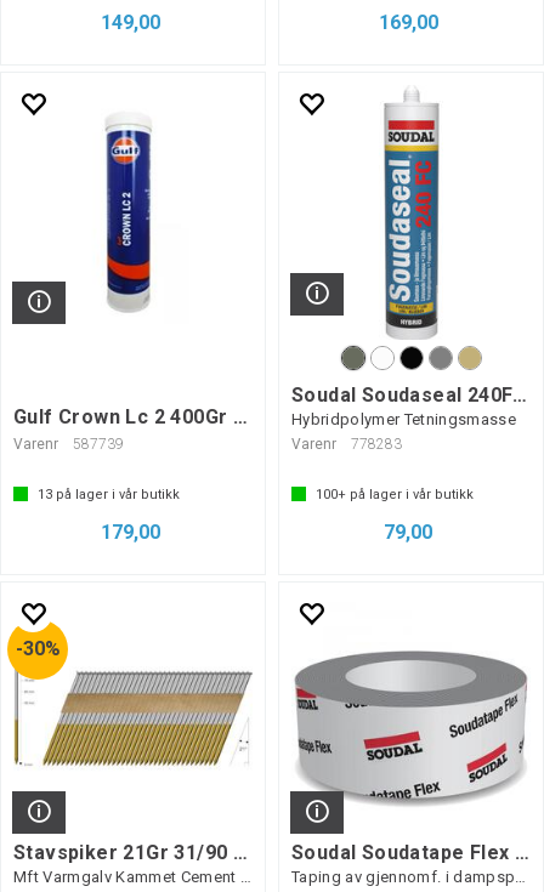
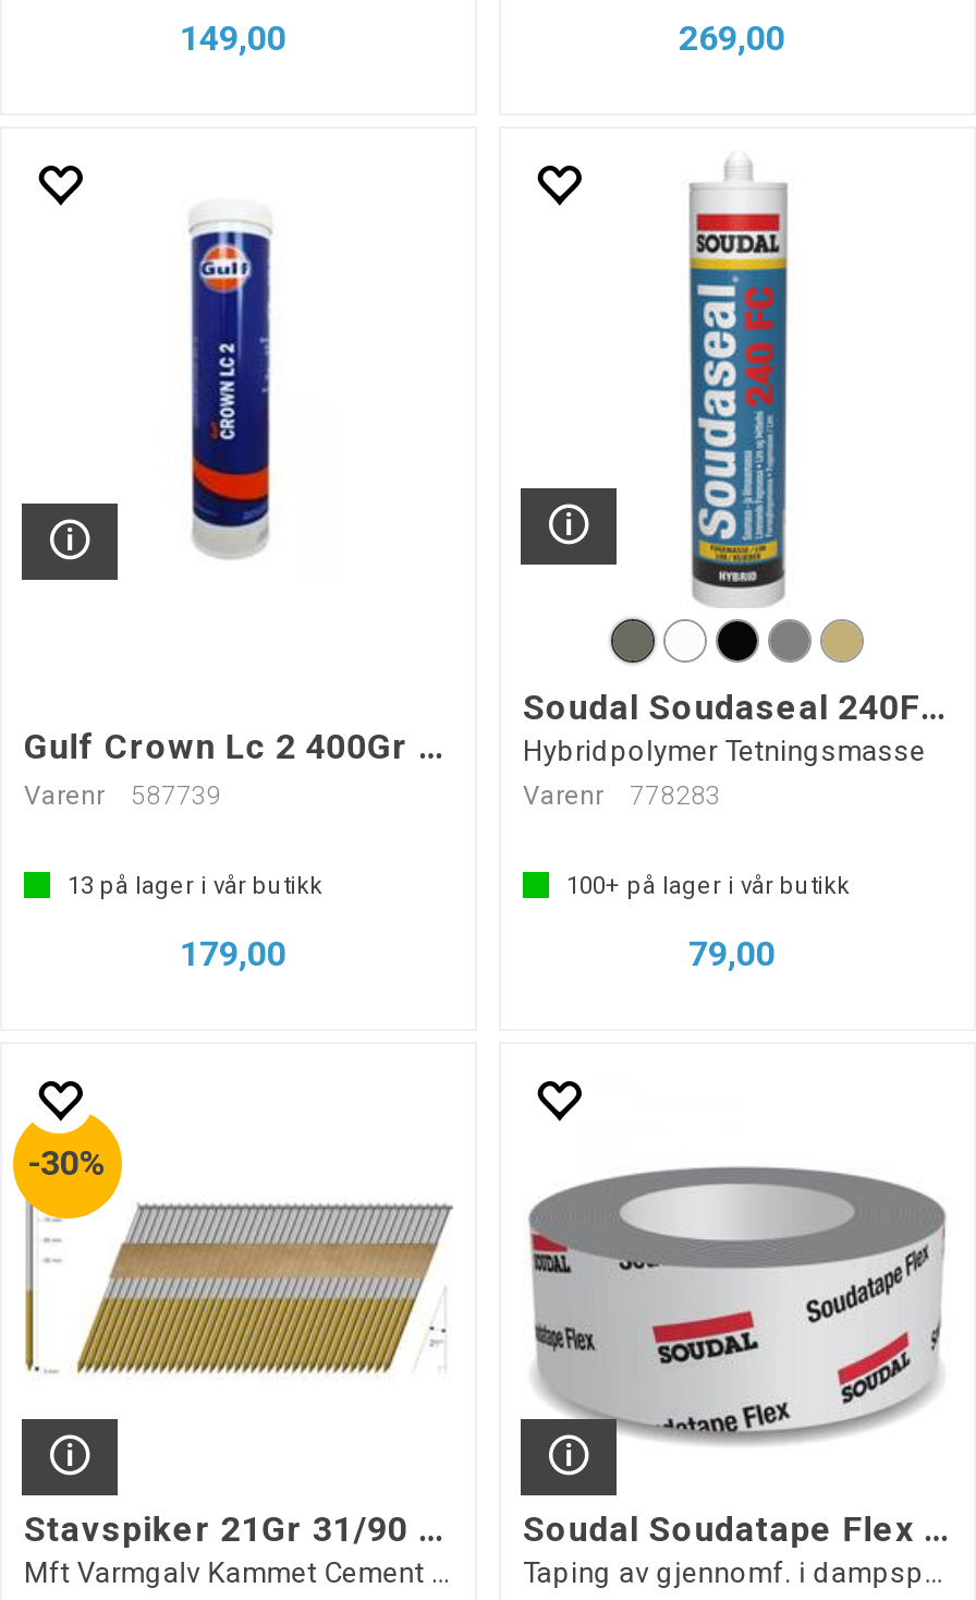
- 169,00
+ 269,00
